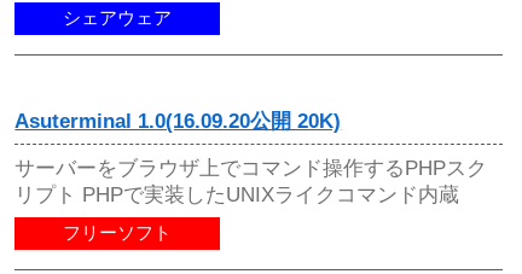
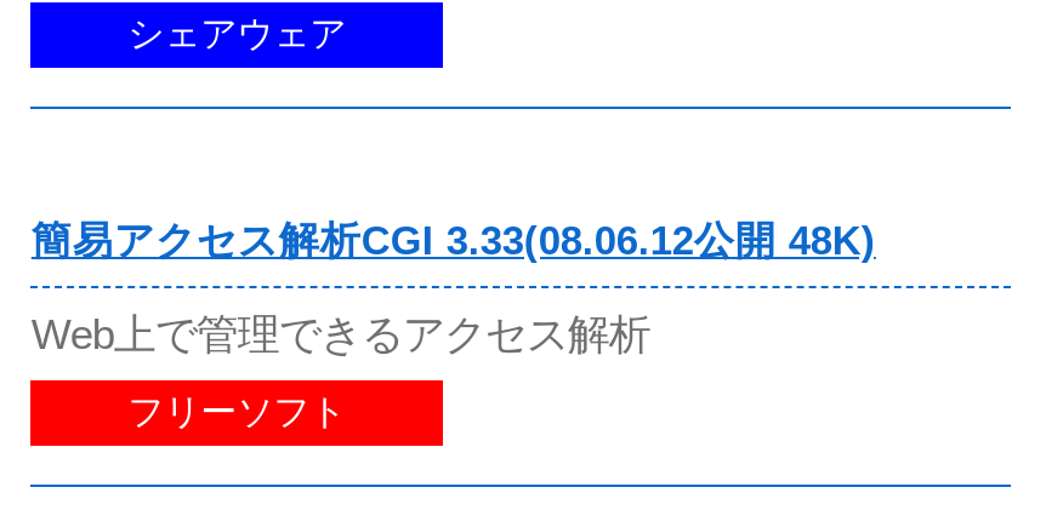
- Asuterminal 1.0(16.09.20公開 20K)
+ 簡易アクセス解析CGI 3.33(08.06.12公開 48K)

- サーバーをブラウザ上でコマンド操作するPHPスク
- リプト PHPで実装したUNIXライクコマンド内蔵
+ Web上で管理できるアクセス解析
